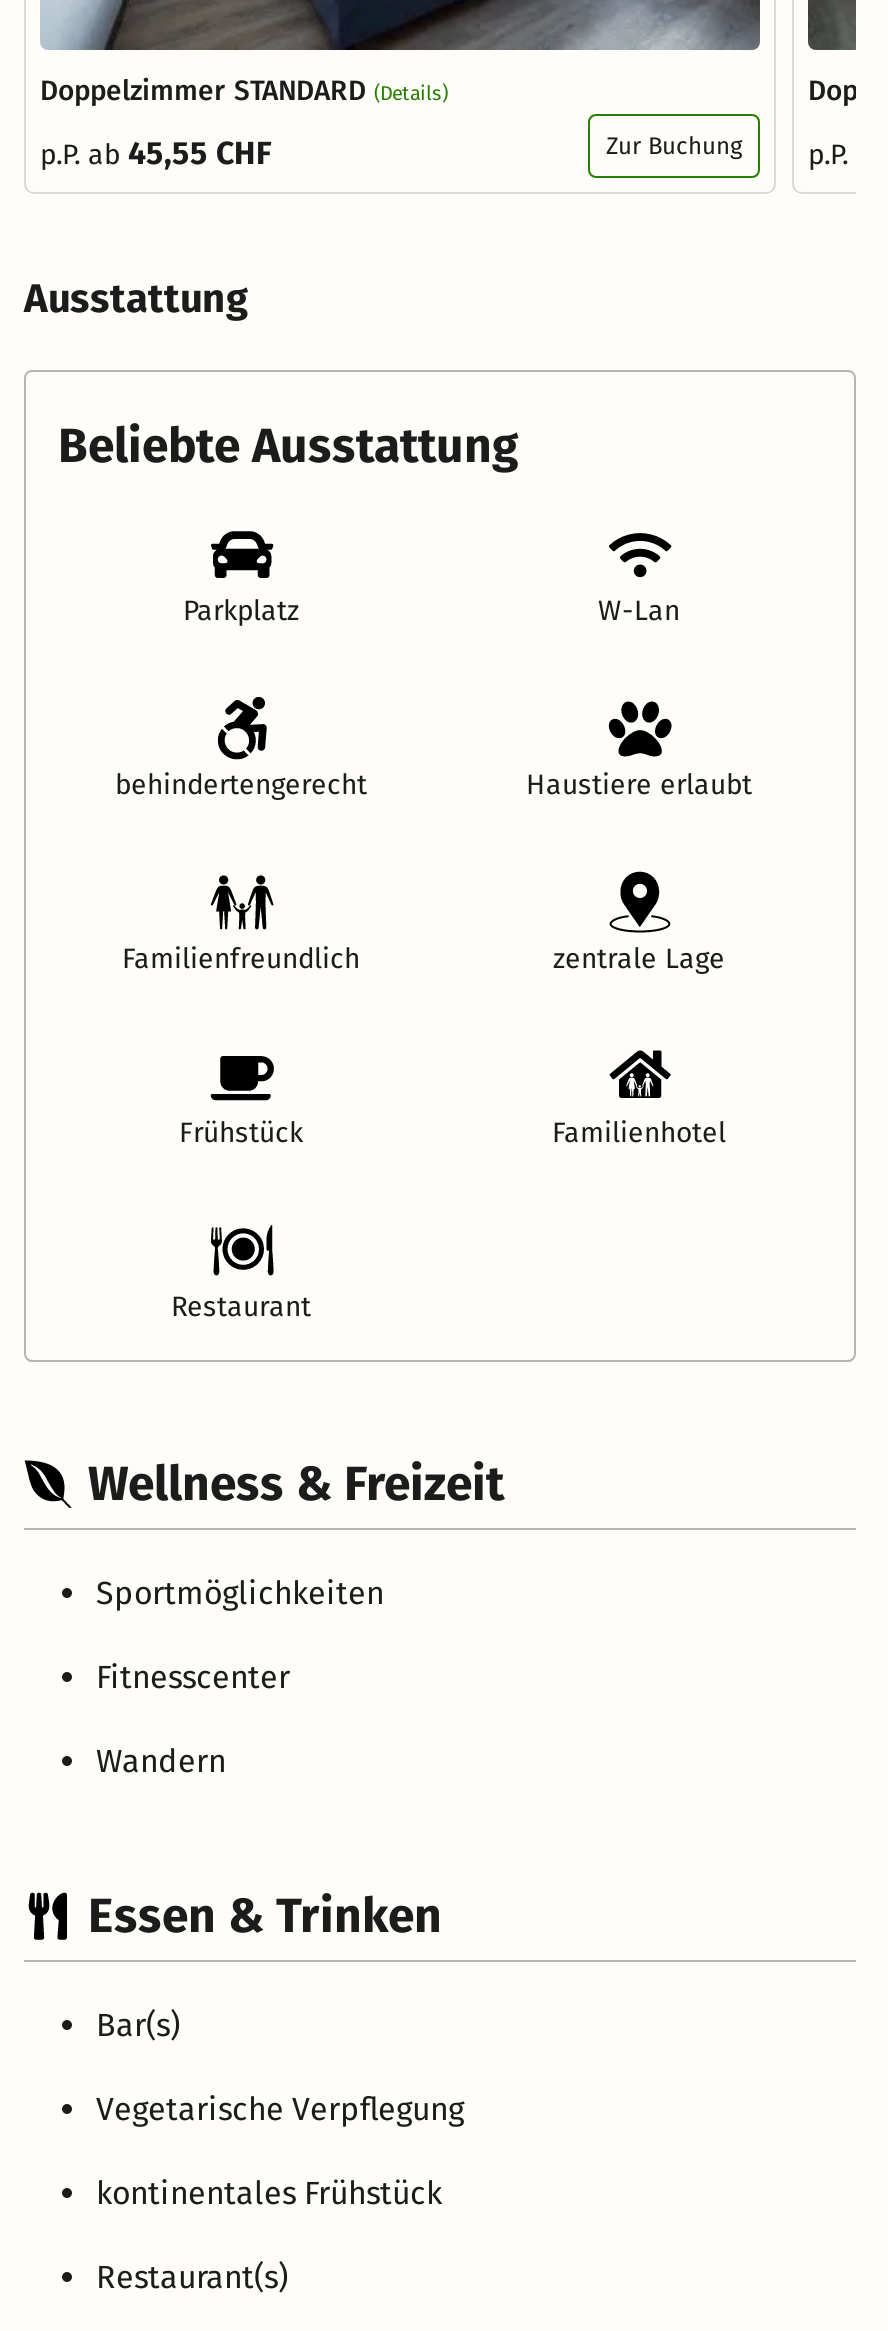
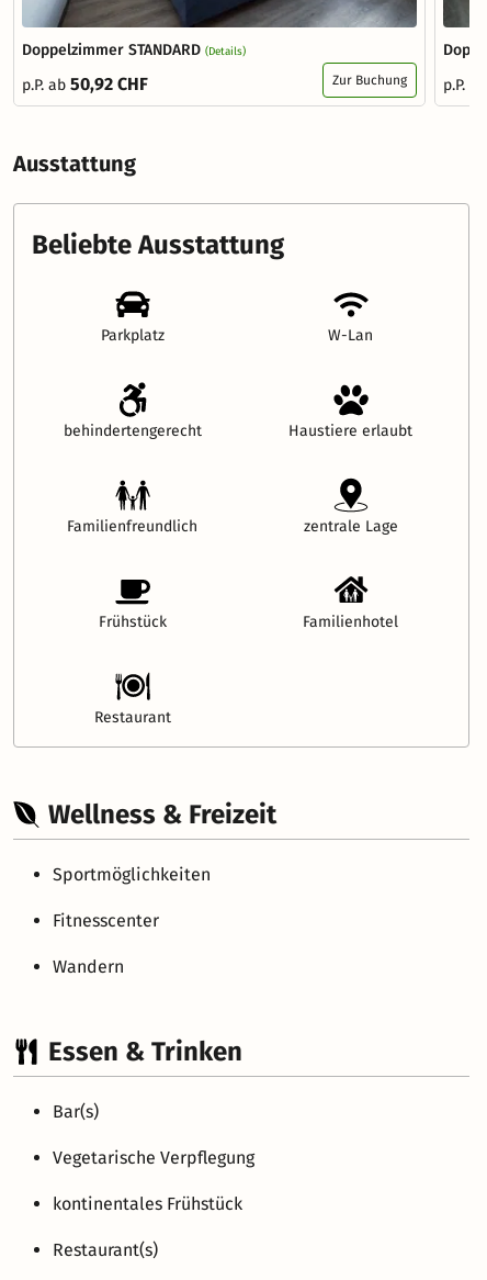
- p.P. ab 45,55 CHF
+ p.P. ab 50,92 CHF
